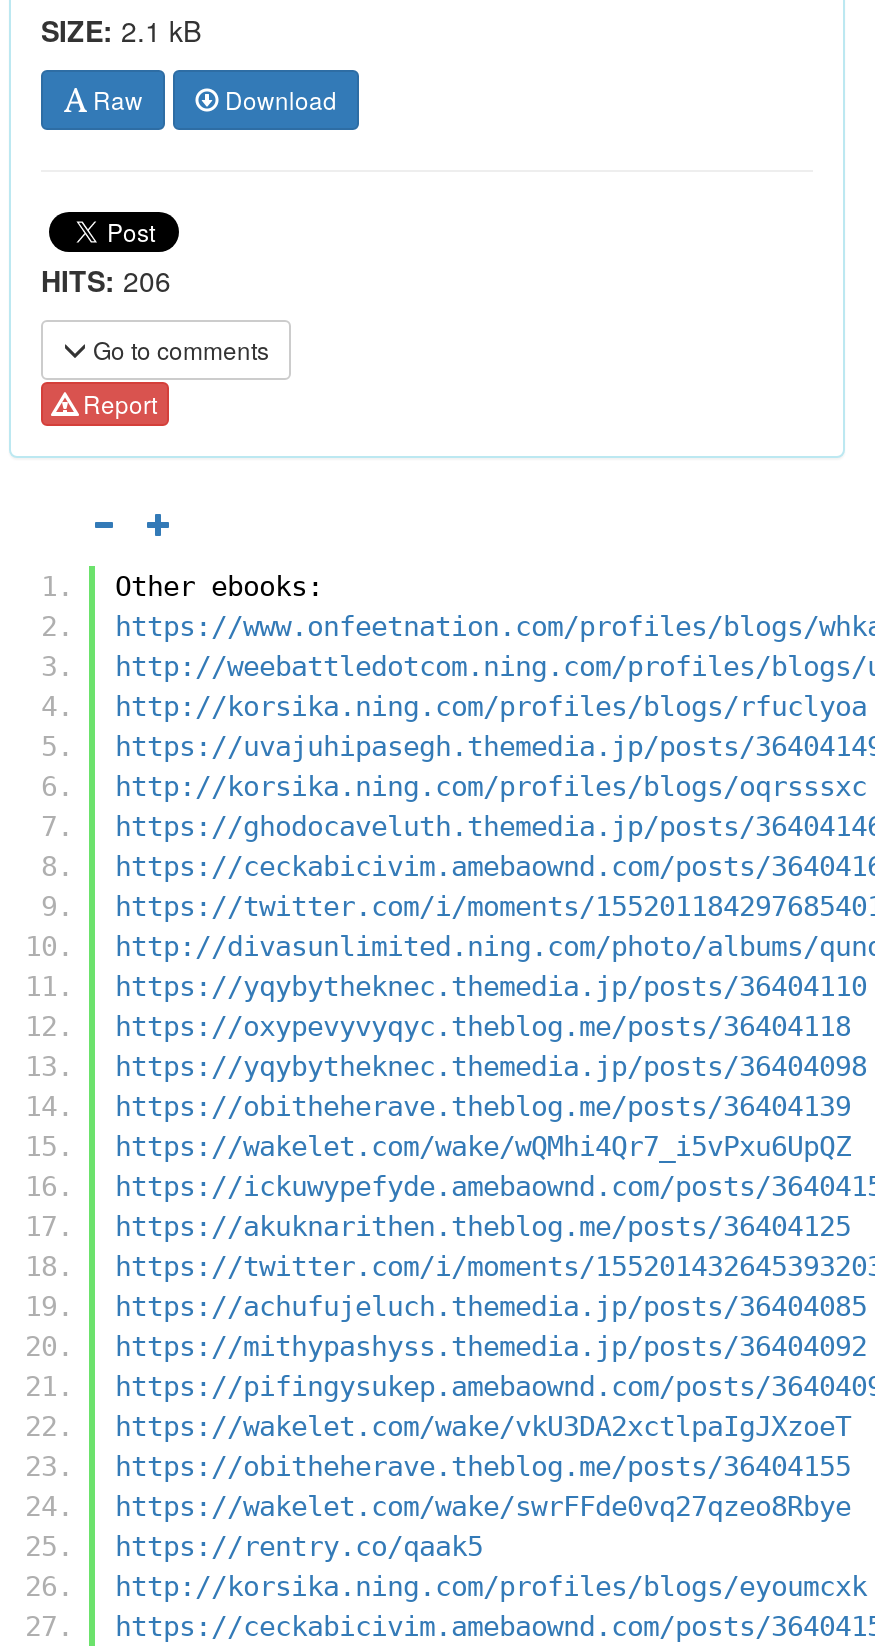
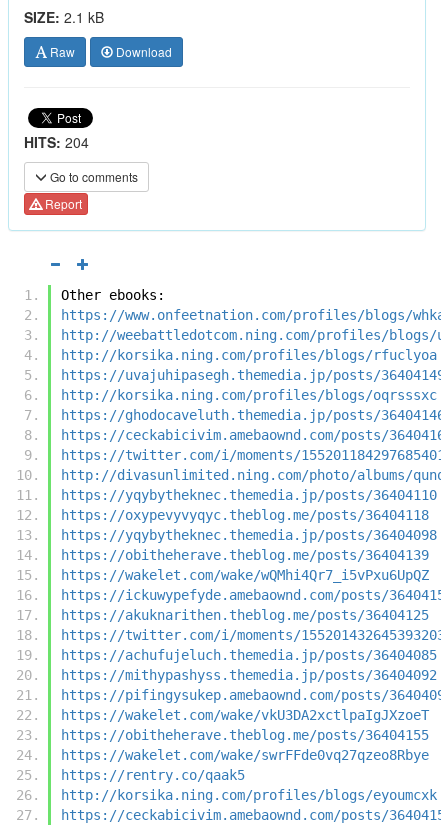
- HITS: 206
+ HITS: 204
